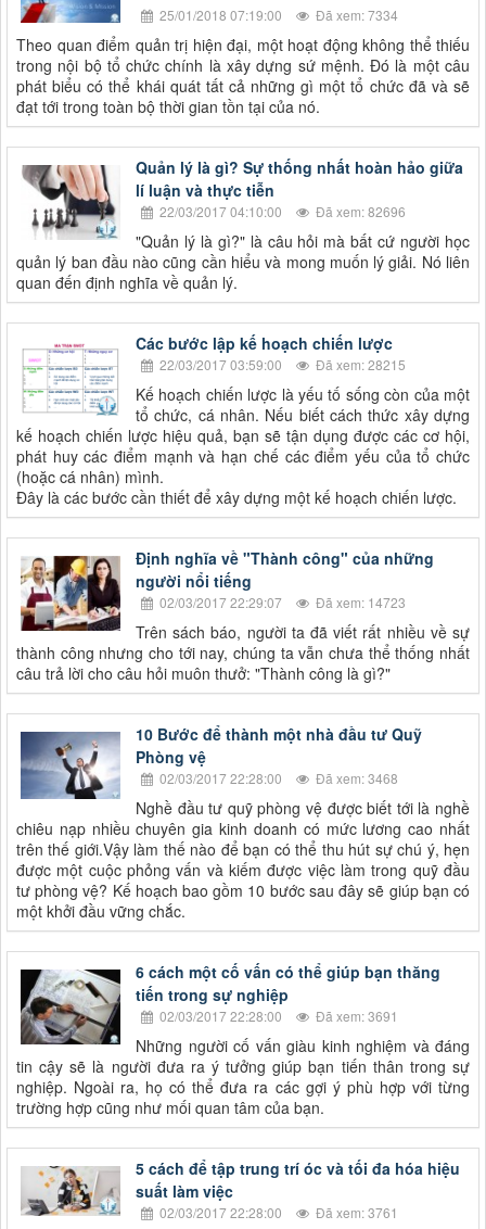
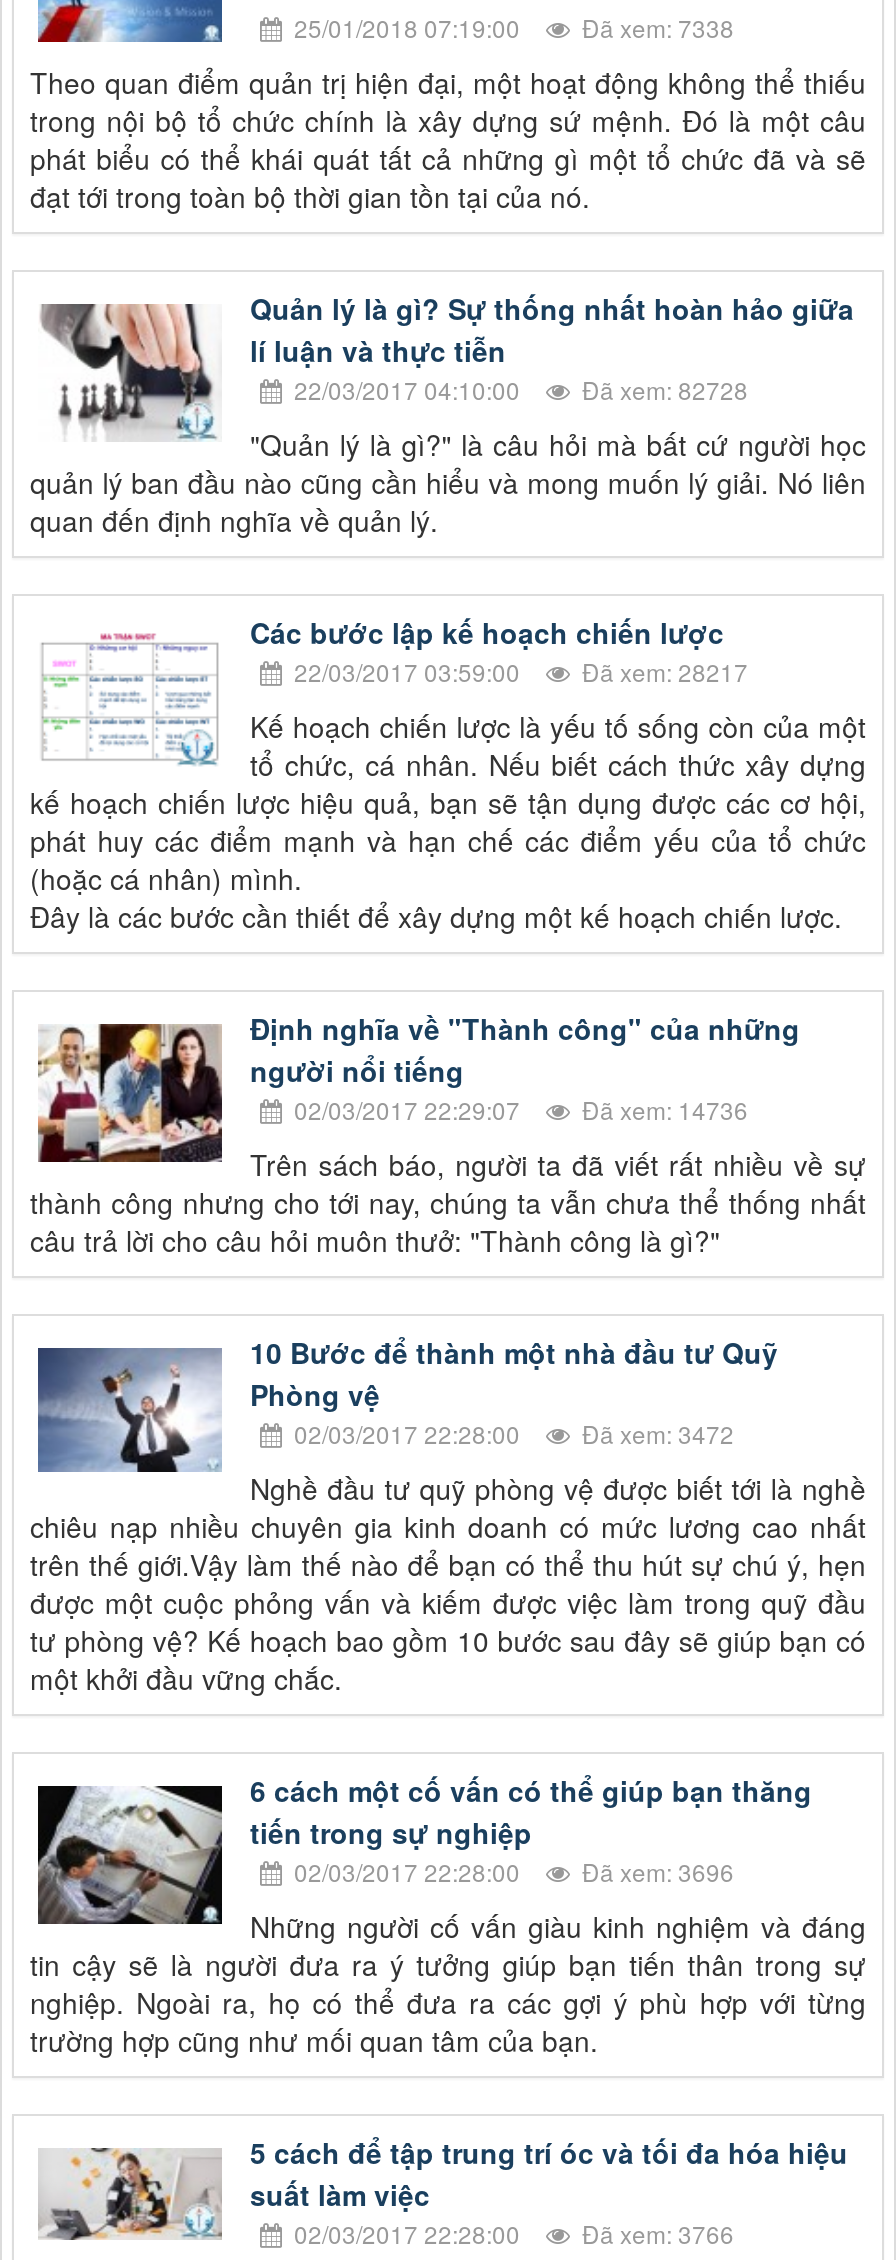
- 25/01/2018 07:19:00 Đã xem: 7334
+ 25/01/2018 07:19:00 Đã xem: 7338

- 22/03/2017 04:10:00 Đã xem: 82696
+ 22/03/2017 04:10:00 Đã xem: 82728

- 22/03/2017 03:59:00 Đã xem: 28215
+ 22/03/2017 03:59:00 Đã xem: 28217

- 02/03/2017 22:29:07 Đã xem: 14723
+ 02/03/2017 22:29:07 Đã xem: 14736

- 02/03/2017 22:28:00 Đã xem: 3468
+ 02/03/2017 22:28:00 Đã xem: 3472

- 02/03/2017 22:28:00 Đã xem: 3691
+ 02/03/2017 22:28:00 Đã xem: 3696

- 02/03/2017 22:28:00 Đã xem: 3761
+ 02/03/2017 22:28:00 Đã xem: 3766
